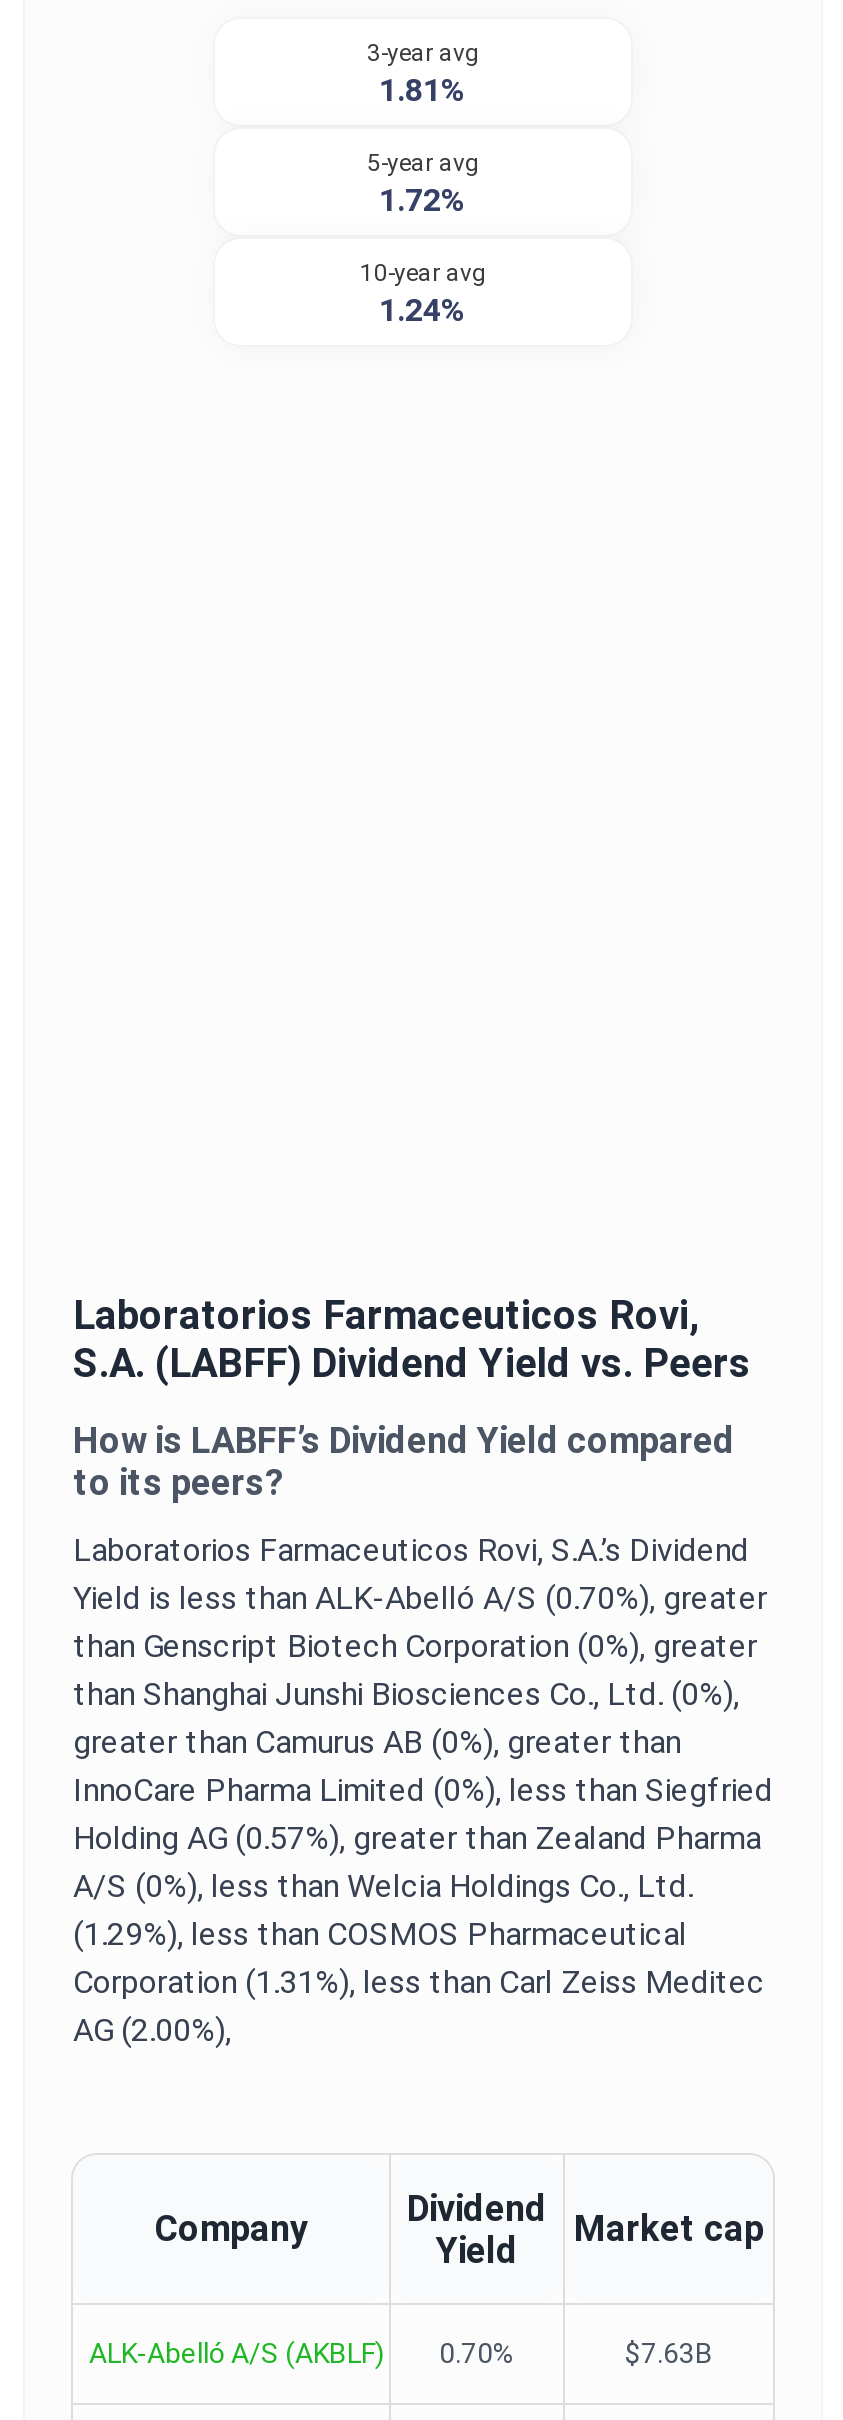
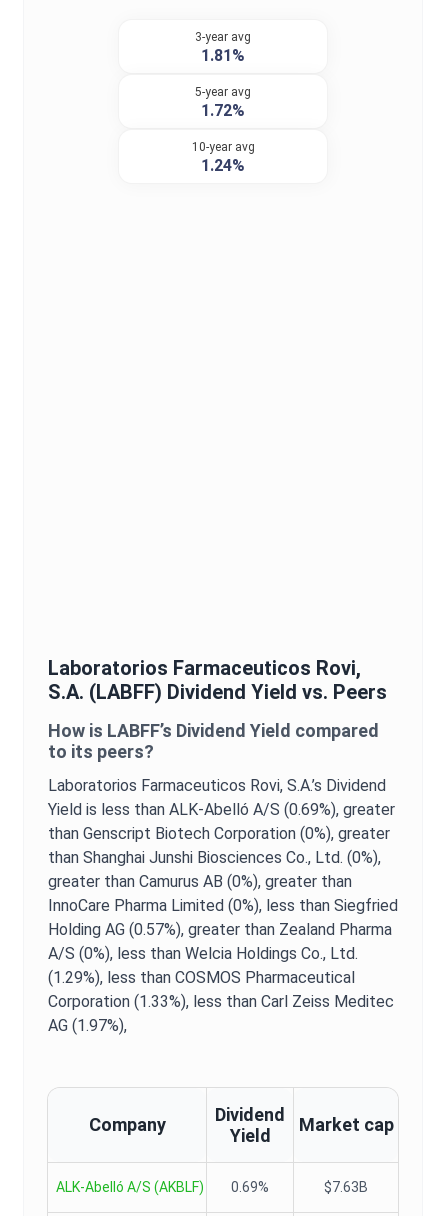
- Yield is less than ALK-Abelló A/S (0.70%), greater
+ Yield is less than ALK-Abelló A/S (0.69%), greater

- Corporation (1.31%), less than Carl Zeiss Meditec
+ Corporation (1.33%), less than Carl Zeiss Meditec

- AG (2.00%),
+ AG (1.97%),

- ALK-Abelló A/S (AKBLF) 0.70%
+ ALK-Abelló A/S (AKBLF) 0.69%
